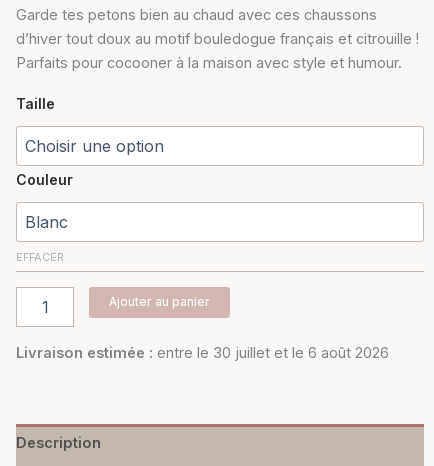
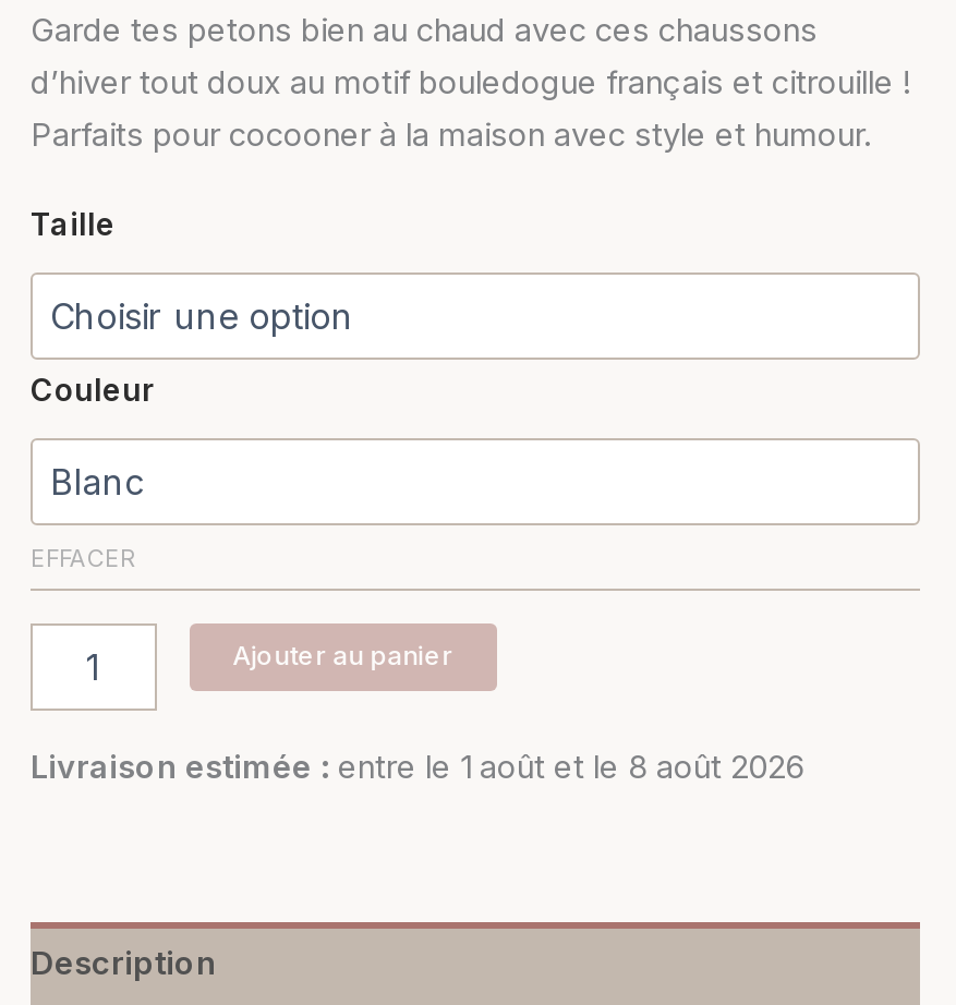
- Livraison estimée : entre le 30 juillet et le 6 août 2026
+ Livraison estimée : entre le 1 août et le 8 août 2026
